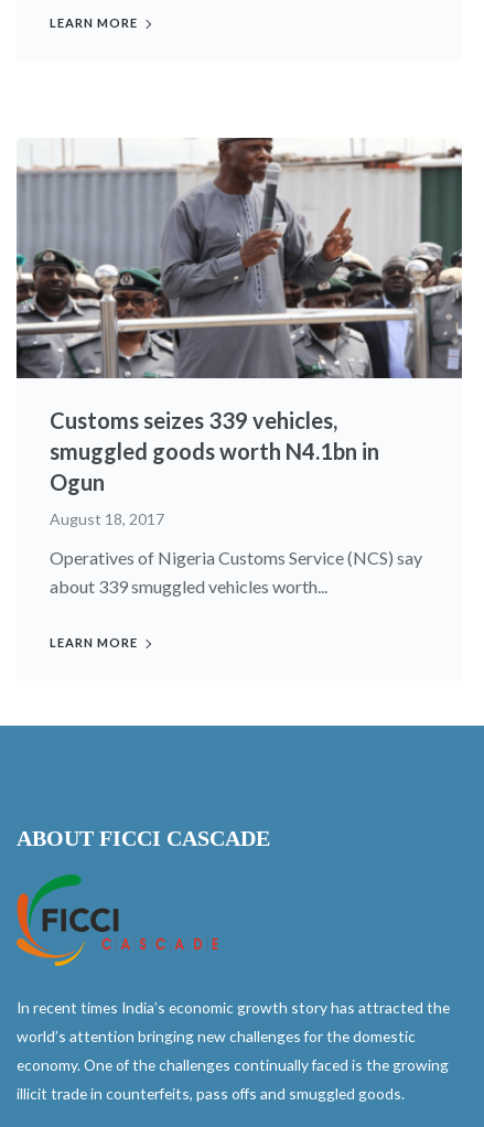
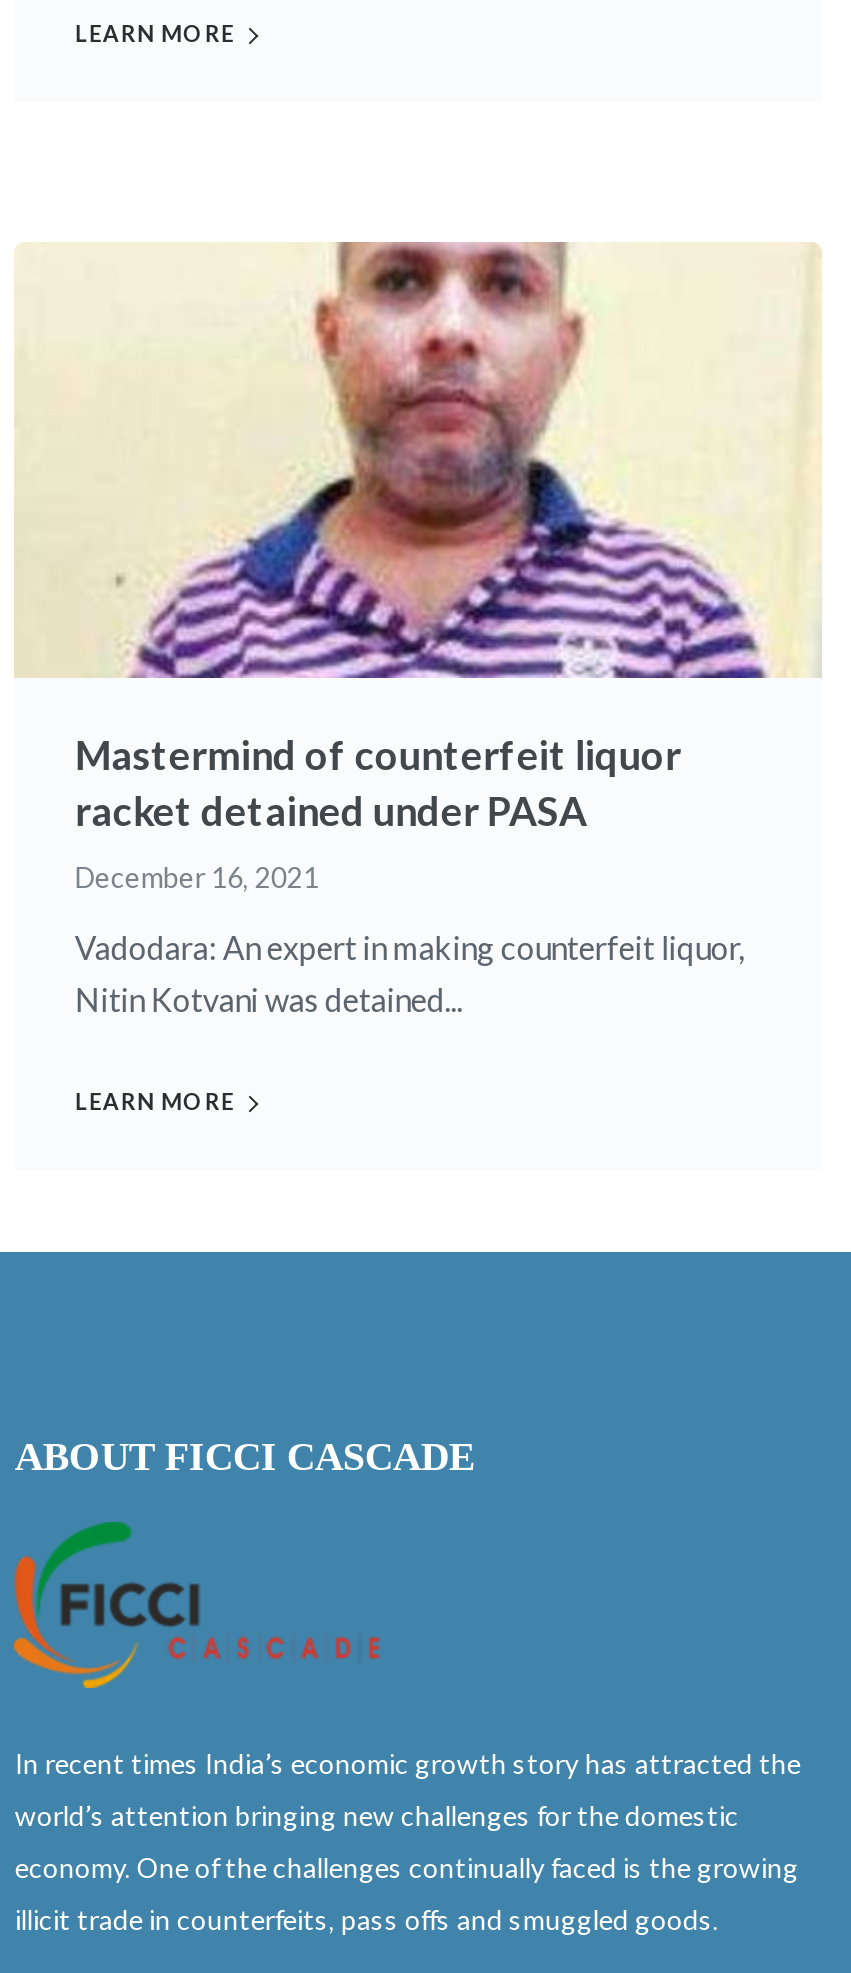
- [image]
- Customs seizes 339 vehicles,
- smuggled goods worth N4.1bn in
- Ogun
+ [image]
+ Mastermind of counterfeit liquor
+ racket detained under PASA

- August 18, 2017
+ December 16, 2021

- Operatives of Nigeria Customs Service (NCS) say
- about 339 smuggled vehicles worth...
+ Vadodara: An expert in making counterfeit liquor,
+ Nitin Kotvani was detained...
